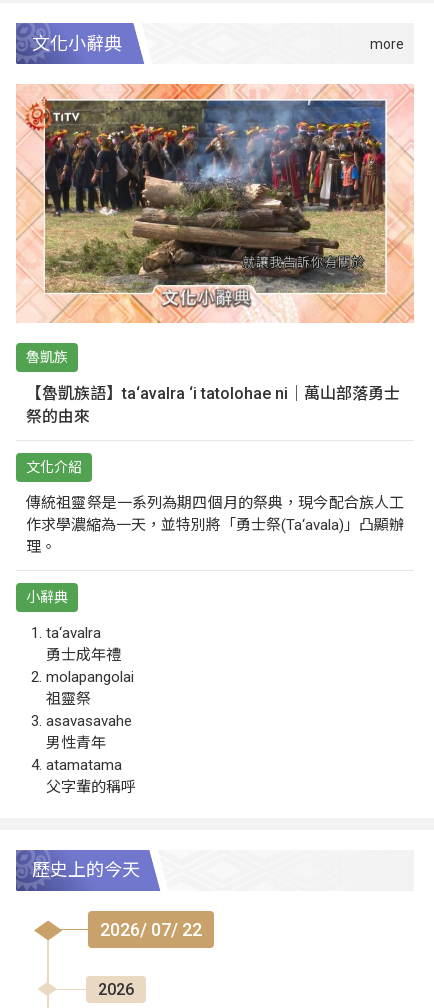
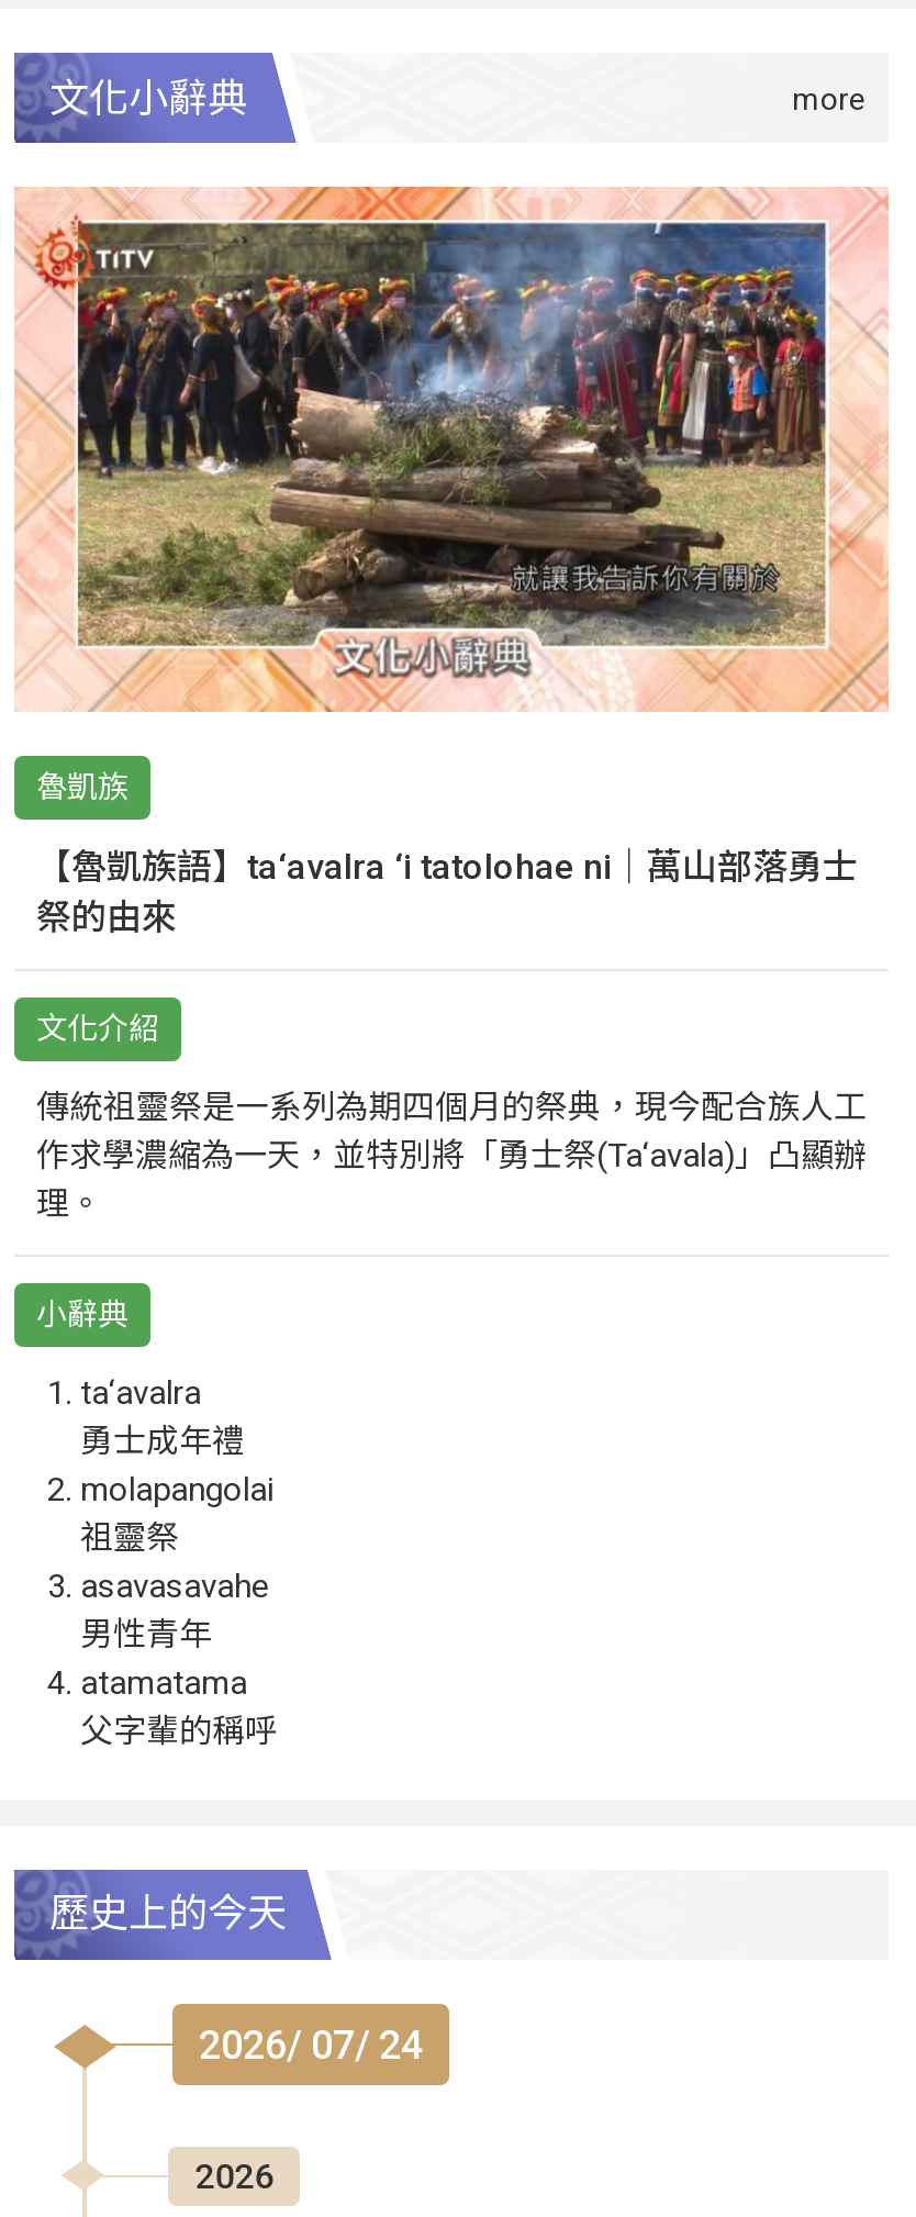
- 2026/ 07/ 22
+ 2026/ 07/ 24
